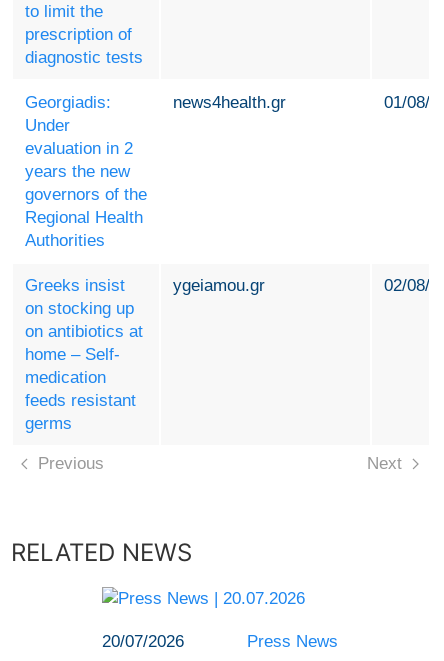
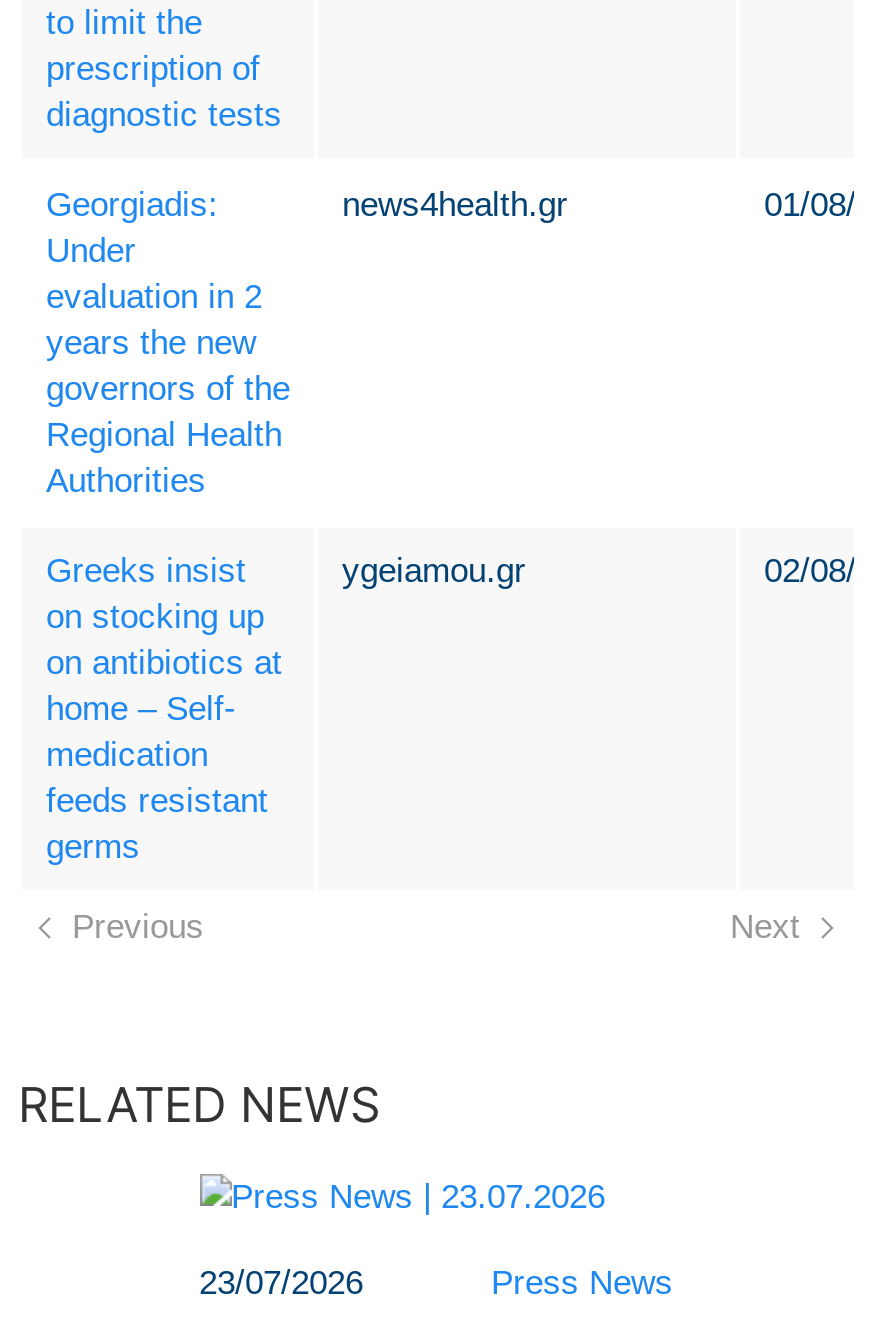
- 20/07/2026
+ 23/07/2026
